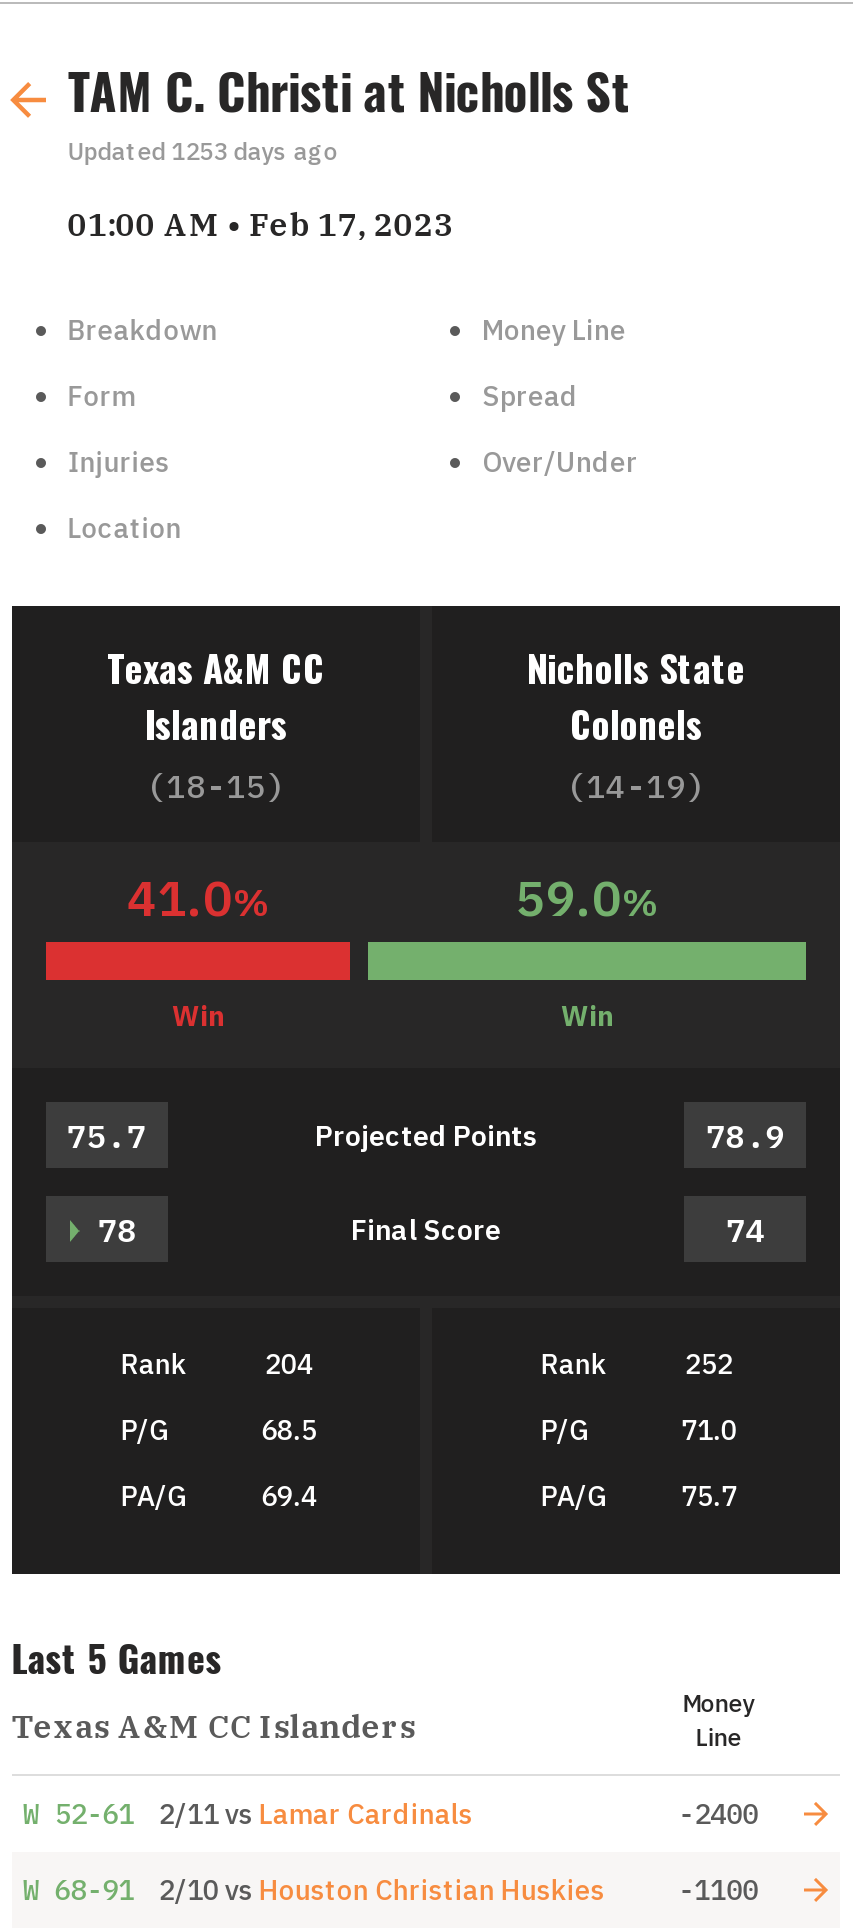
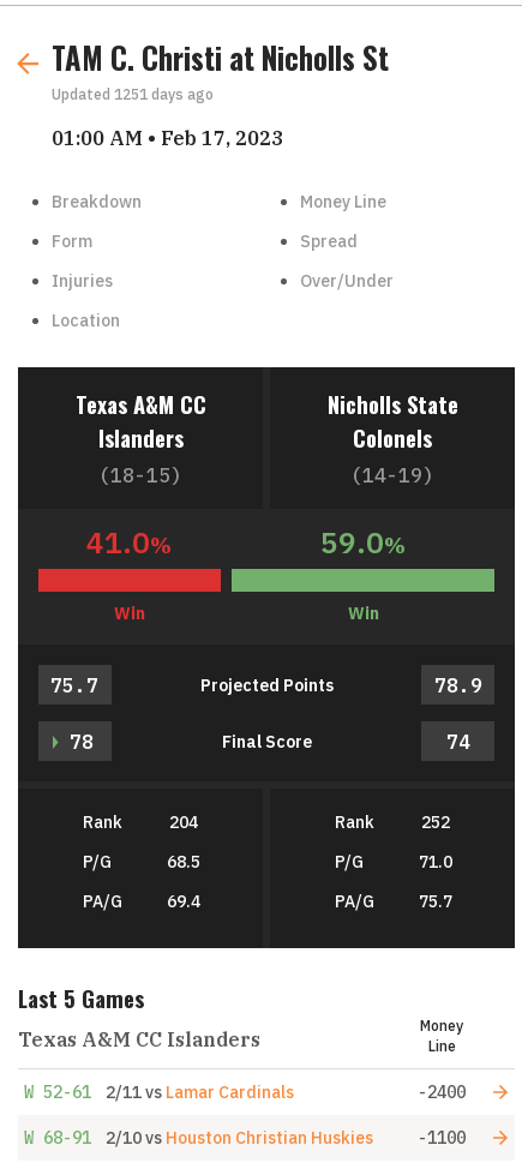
- Updated 1253 days ago
+ Updated 1251 days ago
